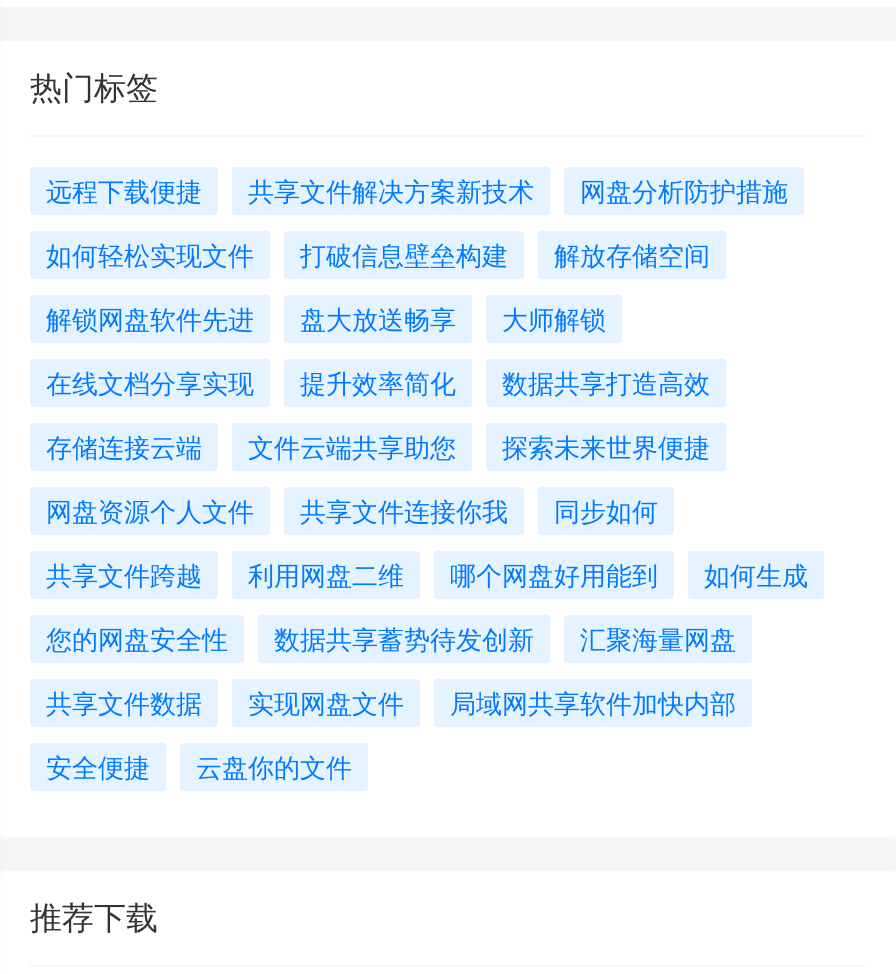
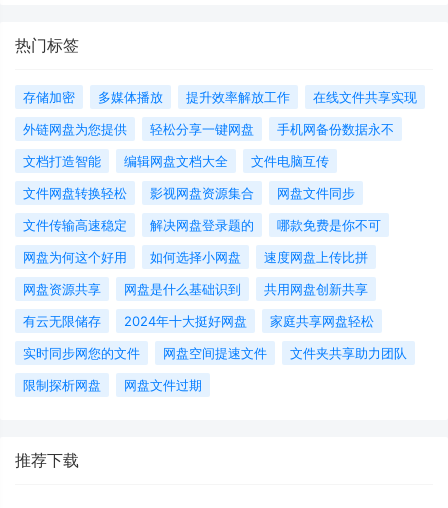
- 远程下载便捷
- 共享文件解决方案新技术
- 网盘分析防护措施
+ 存储加密
+ 多媒体播放
+ 提升效率解放工作
+ 在线文件共享实现

- 如何轻松实现文件
- 打破信息壁垒构建
- 解放存储空间
+ 外链网盘为您提供
+ 轻松分享一键网盘
+ 手机网备份数据永不

- 解锁网盘软件先进
- 盘大放送畅享
- 大师解锁
+ 文档打造智能
+ 编辑网盘文档大全
+ 文件电脑互传

- 在线文档分享实现
- 提升效率简化
- 数据共享打造高效
+ 文件网盘转换轻松
+ 影视网盘资源集合
+ 网盘文件同步

- 存储连接云端
- 文件云端共享助您
- 探索未来世界便捷
+ 文件传输高速稳定
+ 解决网盘登录题的
+ 哪款免费是你不可

- 网盘资源个人文件
- 共享文件连接你我
- 同步如何
+ 网盘为何这个好用
+ 如何选择小网盘
+ 速度网盘上传比拼

- 共享文件跨越
- 利用网盘二维
- 哪个网盘好用能到
- 如何生成
+ 网盘资源共享
+ 网盘是什么基础识到
+ 共用网盘创新共享

- 您的网盘安全性
- 数据共享蓄势待发创新
- 汇聚海量网盘
+ 有云无限储存
+ 2024年十大挺好网盘
+ 家庭共享网盘轻松

- 共享文件数据
- 实现网盘文件
- 局域网共享软件加快内部
+ 实时同步网您的文件
+ 网盘空间提速文件
+ 文件夹共享助力团队

- 安全便捷
- 云盘你的文件
+ 限制探析网盘
+ 网盘文件过期
